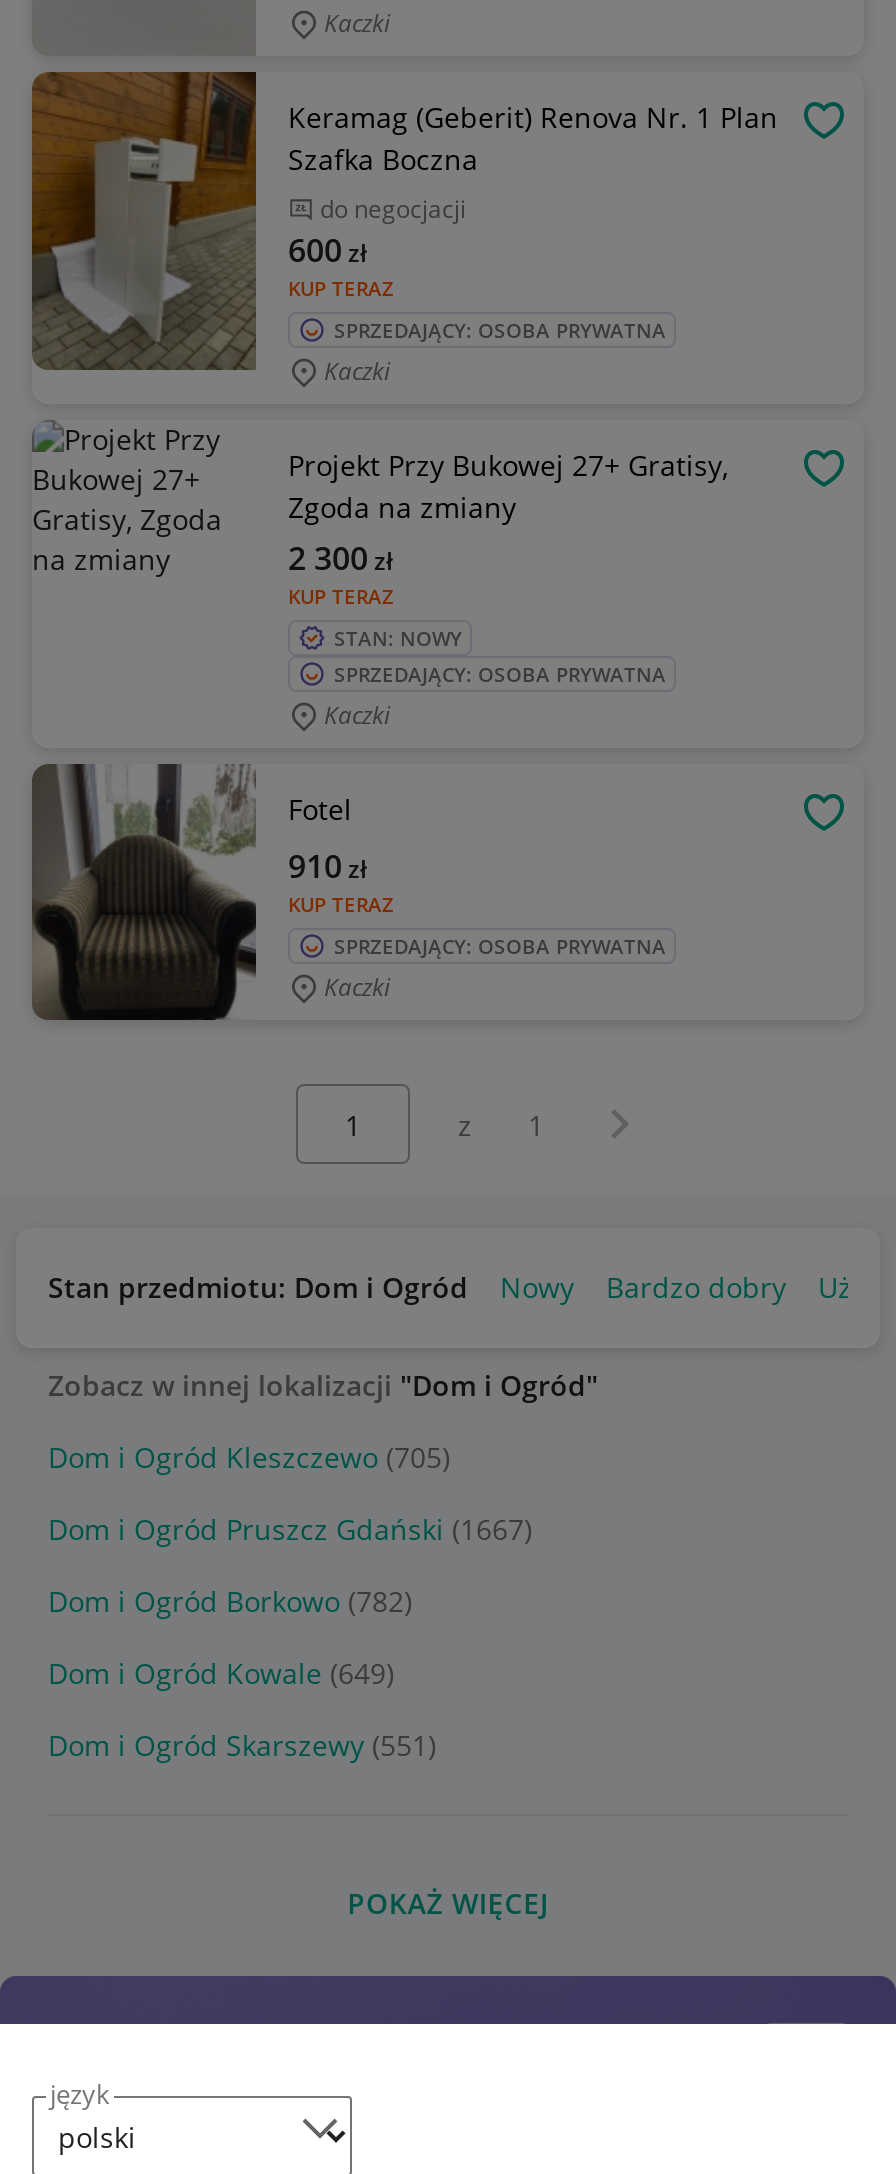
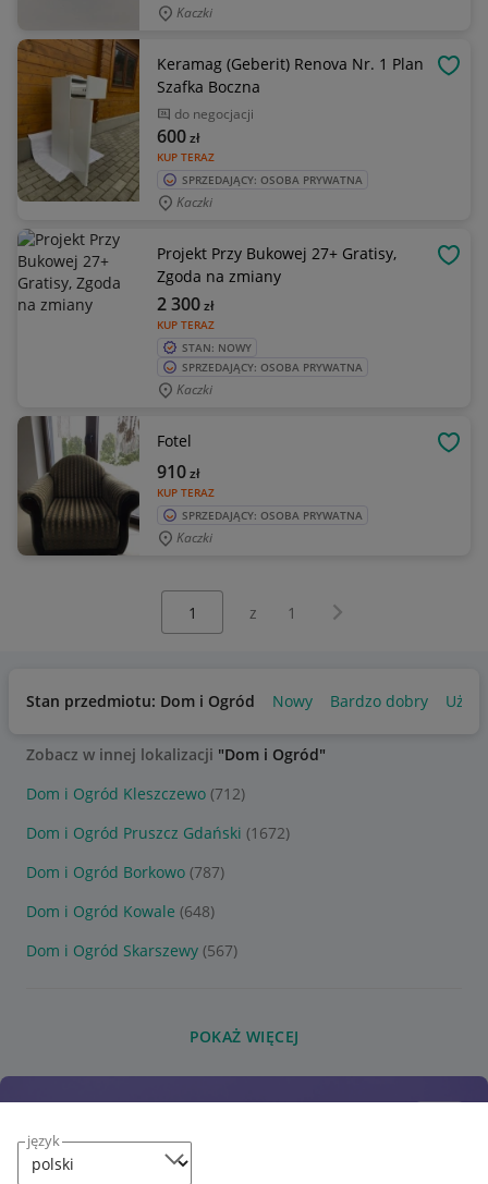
- Dom i Ogród Kleszczewo (705)
+ Dom i Ogród Kleszczewo (712)

- Dom i Ogród Pruszcz Gdański (1667)
+ Dom i Ogród Pruszcz Gdański (1672)

- Dom i Ogród Borkowo (782)
+ Dom i Ogród Borkowo (787)

- Dom i Ogród Kowale (649)
+ Dom i Ogród Kowale (648)

- Dom i Ogród Skarszewy (551)
+ Dom i Ogród Skarszewy (567)
